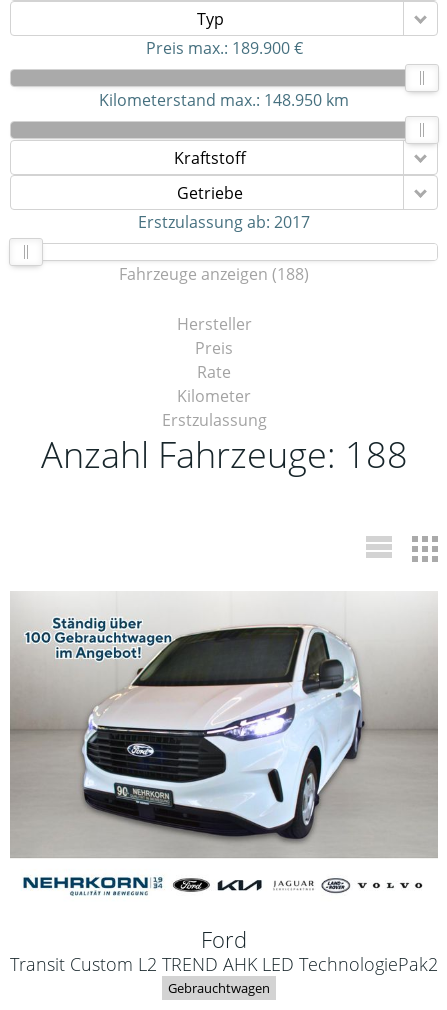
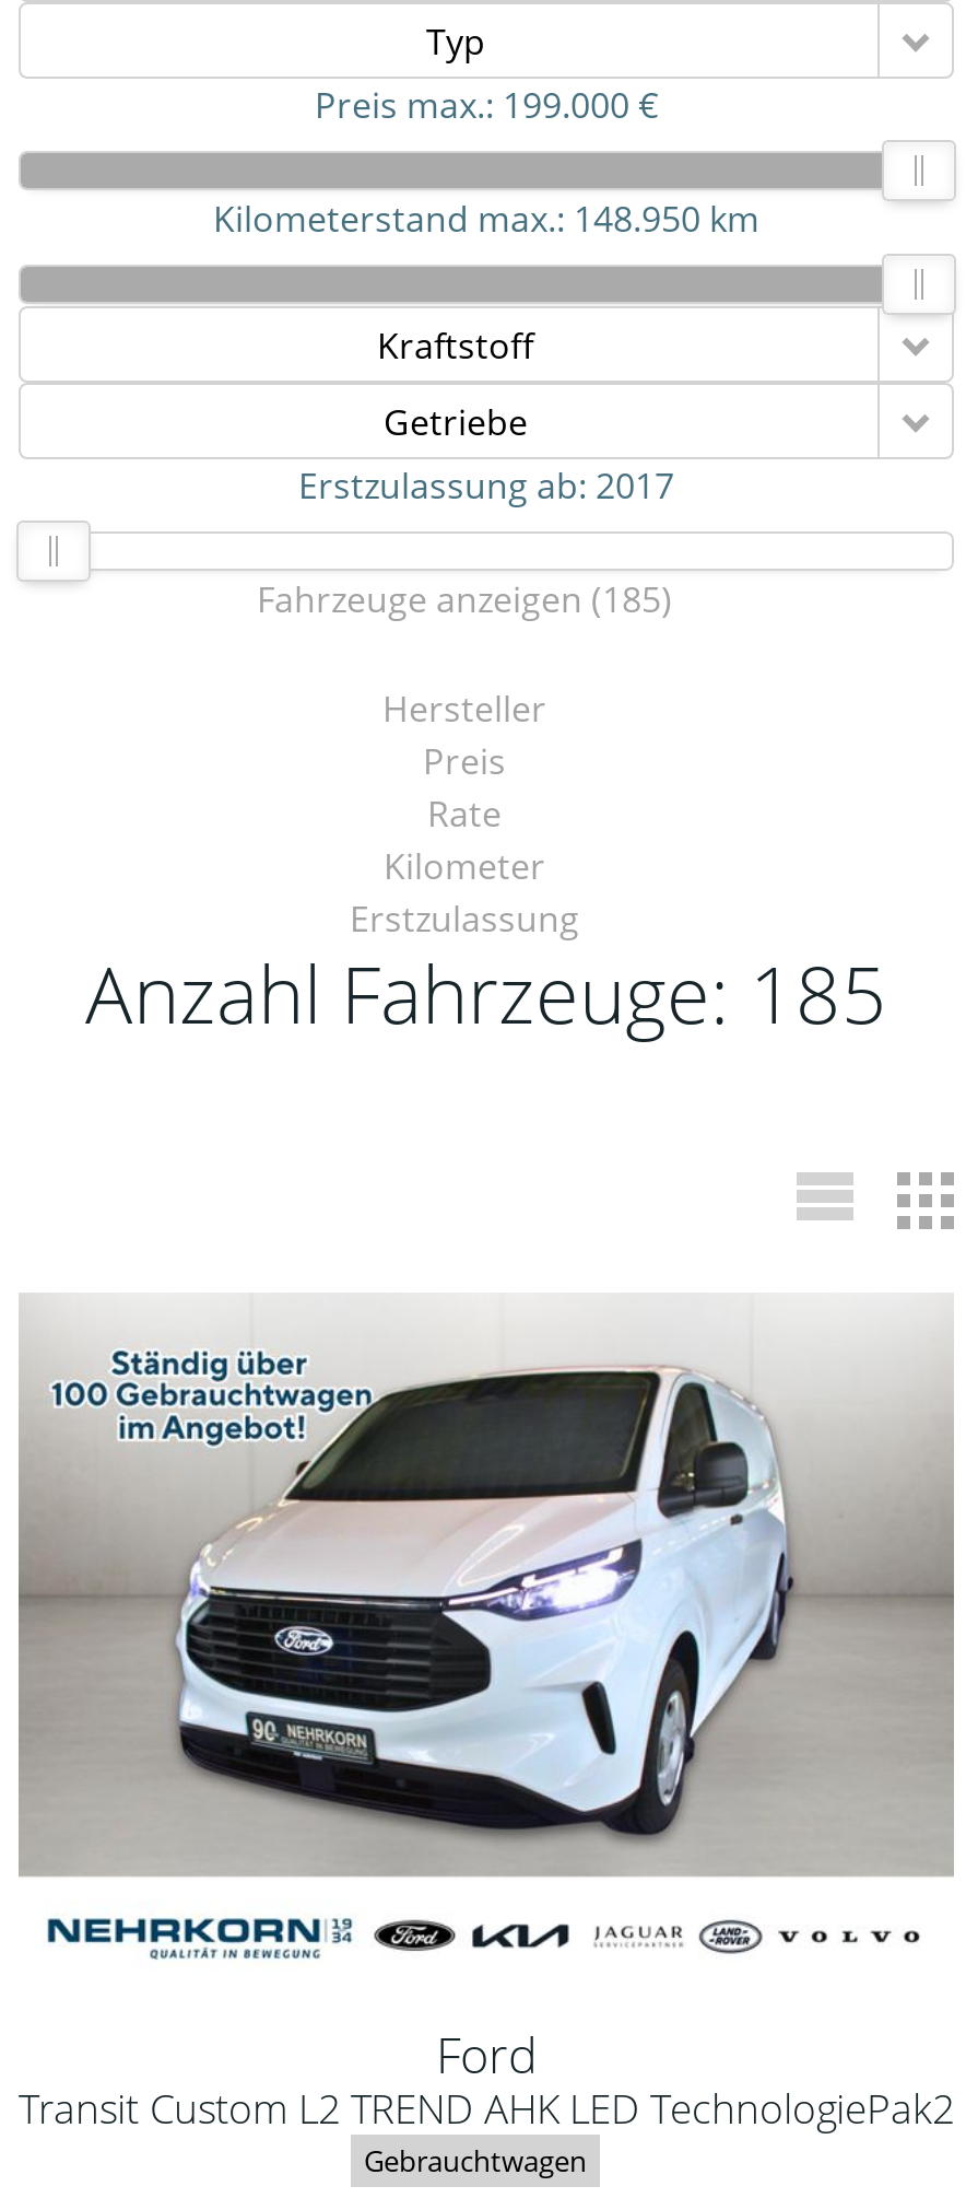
- Preis max.: 189.900 €
+ Preis max.: 199.000 €

- Fahrzeuge anzeigen (188)
+ Fahrzeuge anzeigen (185)

- Anzahl Fahrzeuge: 188
+ Anzahl Fahrzeuge: 185
